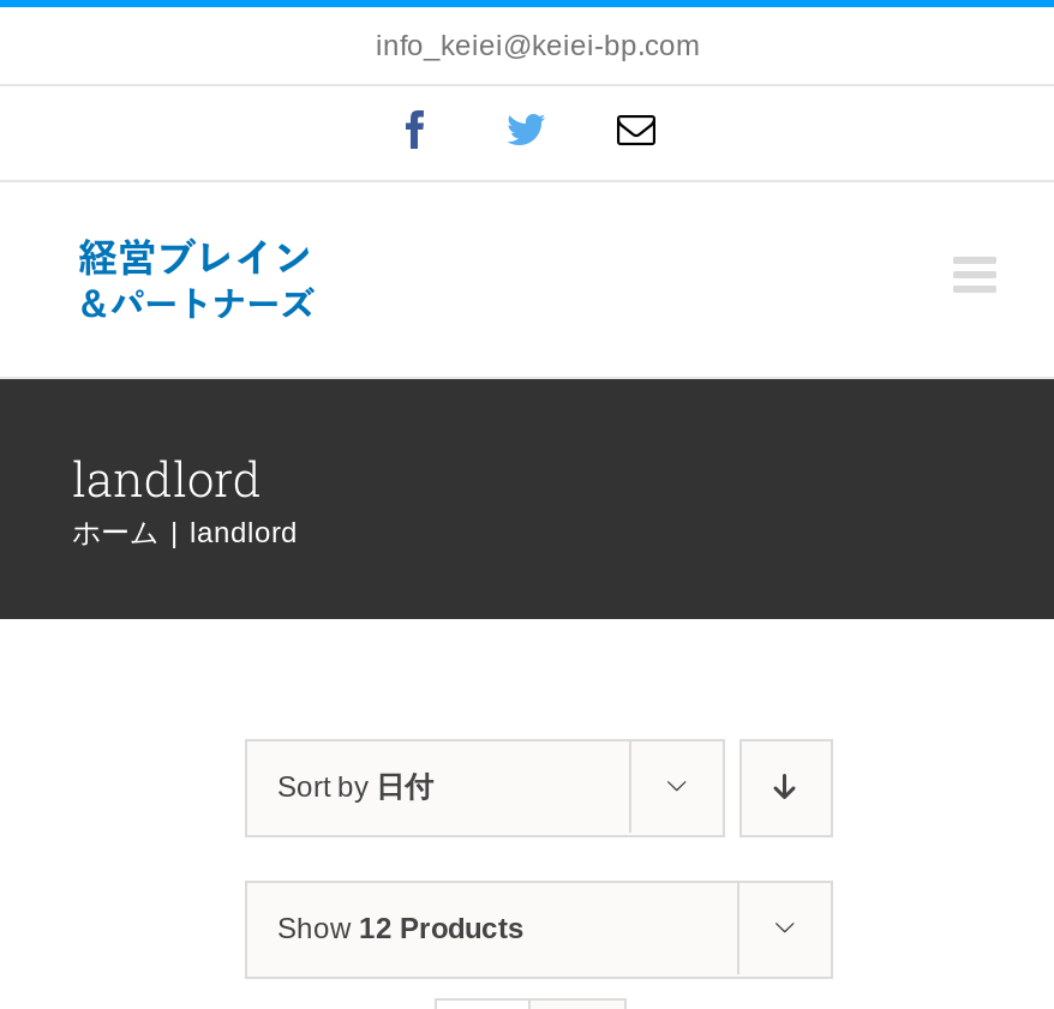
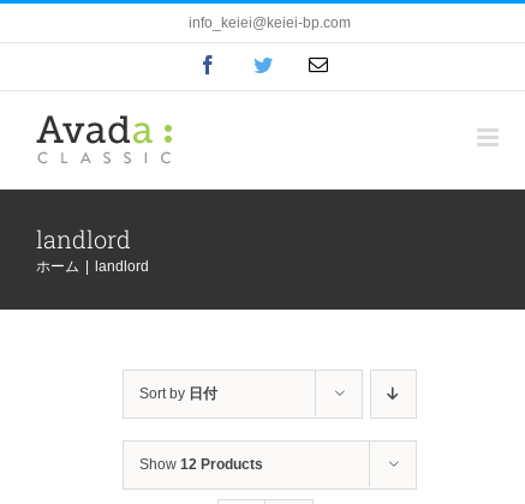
- [image]
+ [image]
